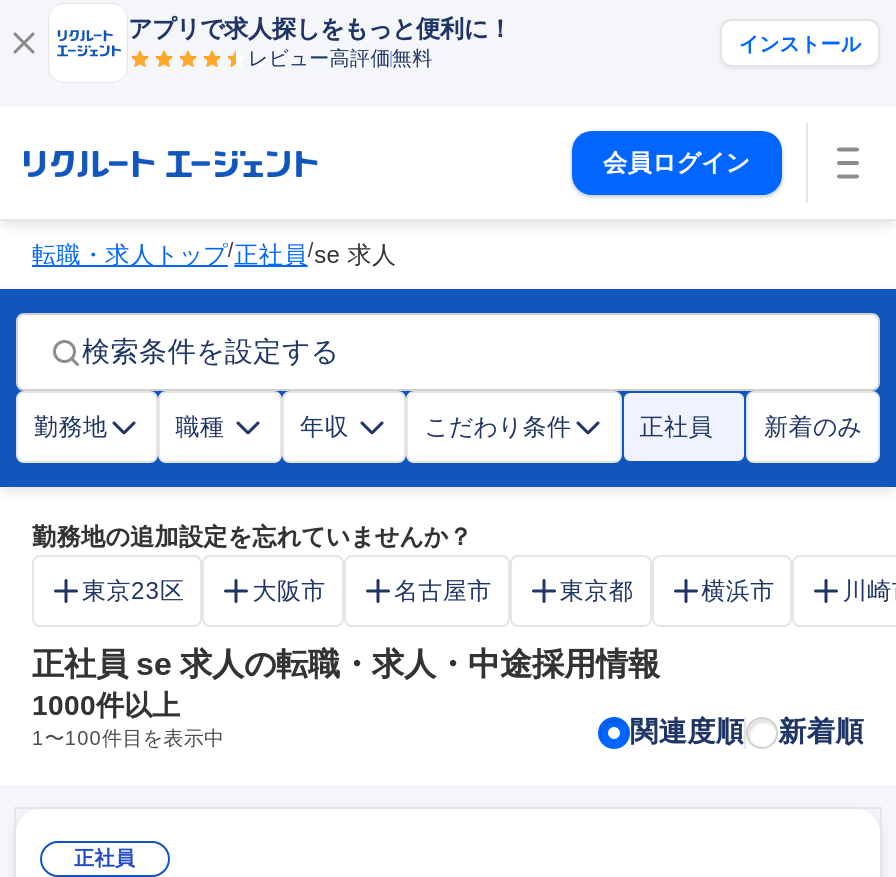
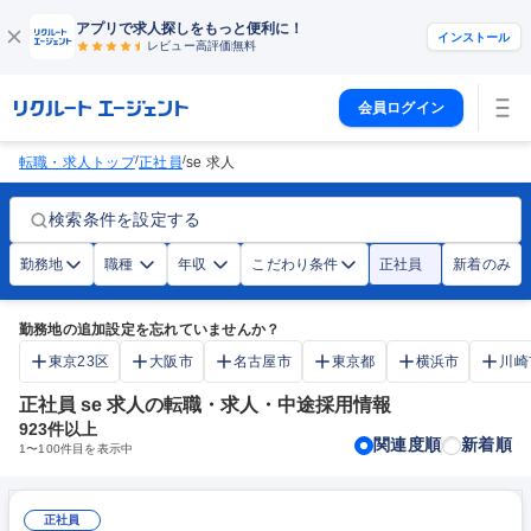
- 1000件以上
+ 923件以上
